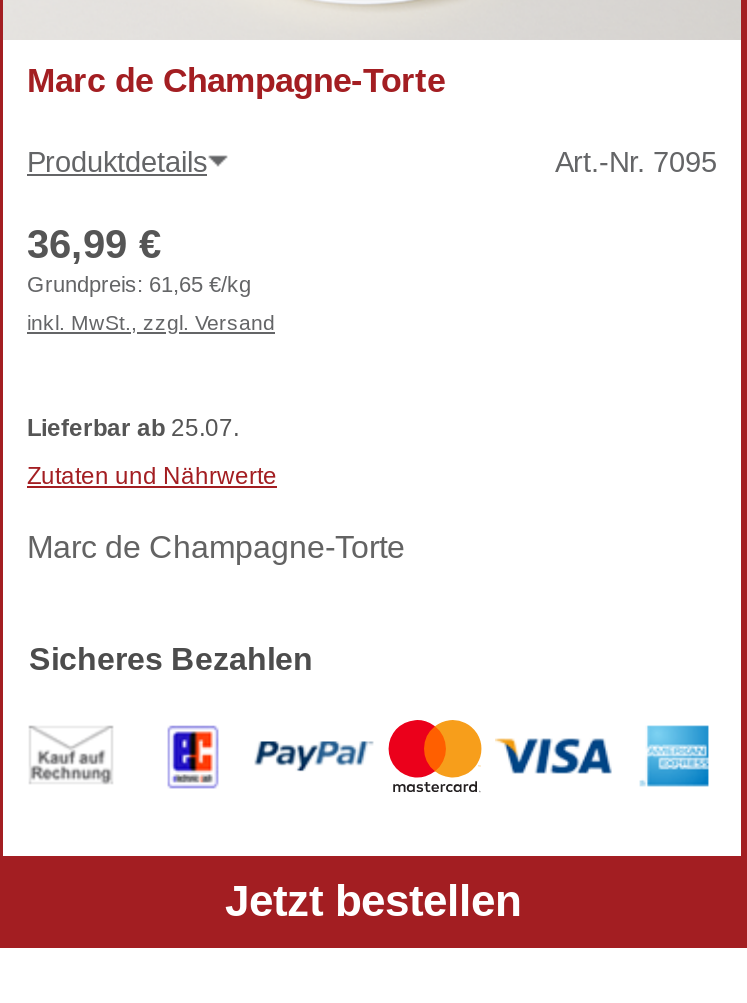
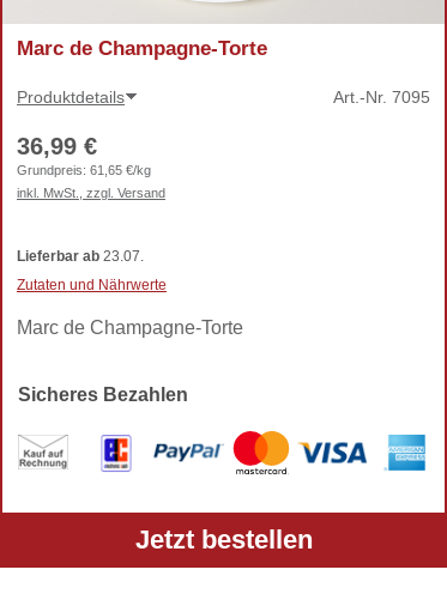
- Lieferbar ab 25.07.
+ Lieferbar ab 23.07.
